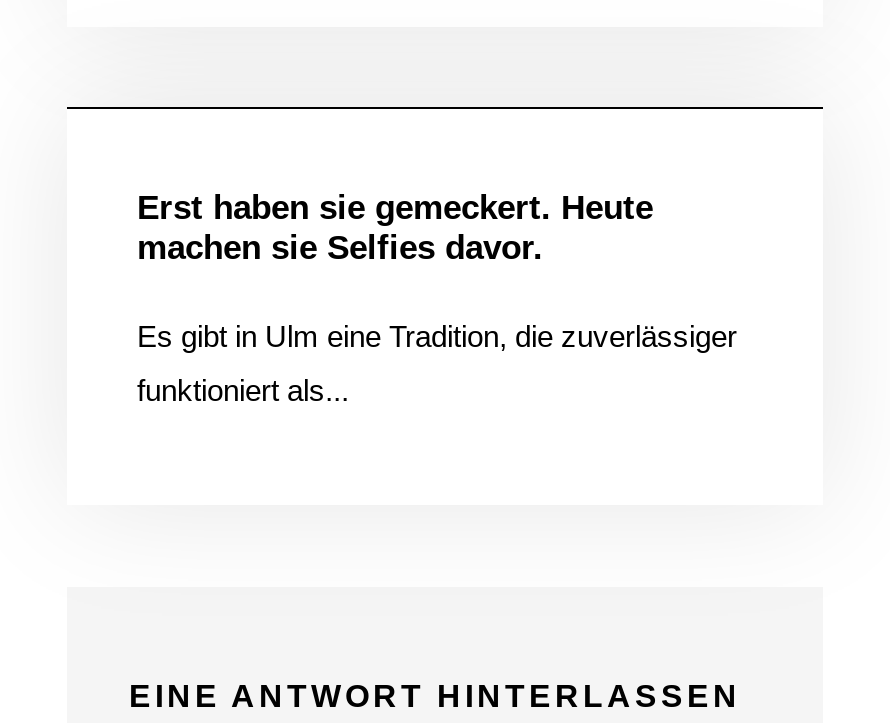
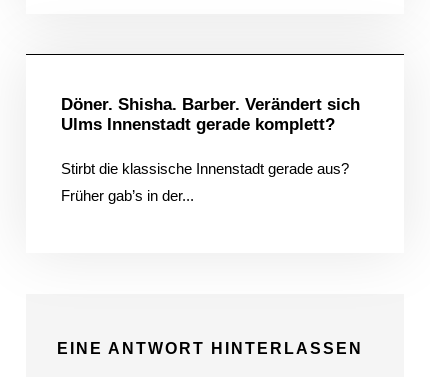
- Erst haben sie gemeckert. Heute
- machen sie Selfies davor.
+ Döner. Shisha. Barber. Verändert sich
+ Ulms Innenstadt gerade komplett?

- Es gibt in Ulm eine Tradition, die zuverlässiger
+ Stirbt die klassische Innenstadt gerade aus?

- funktioniert als...
+ Früher gab’s in der...
